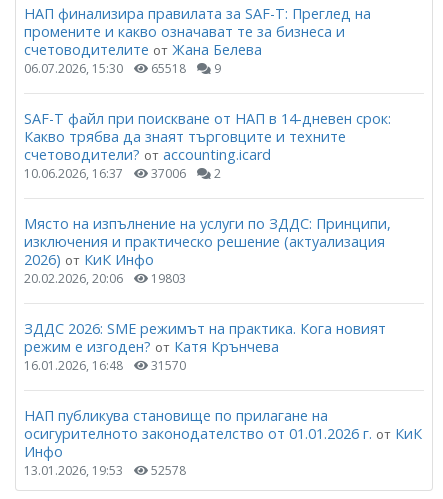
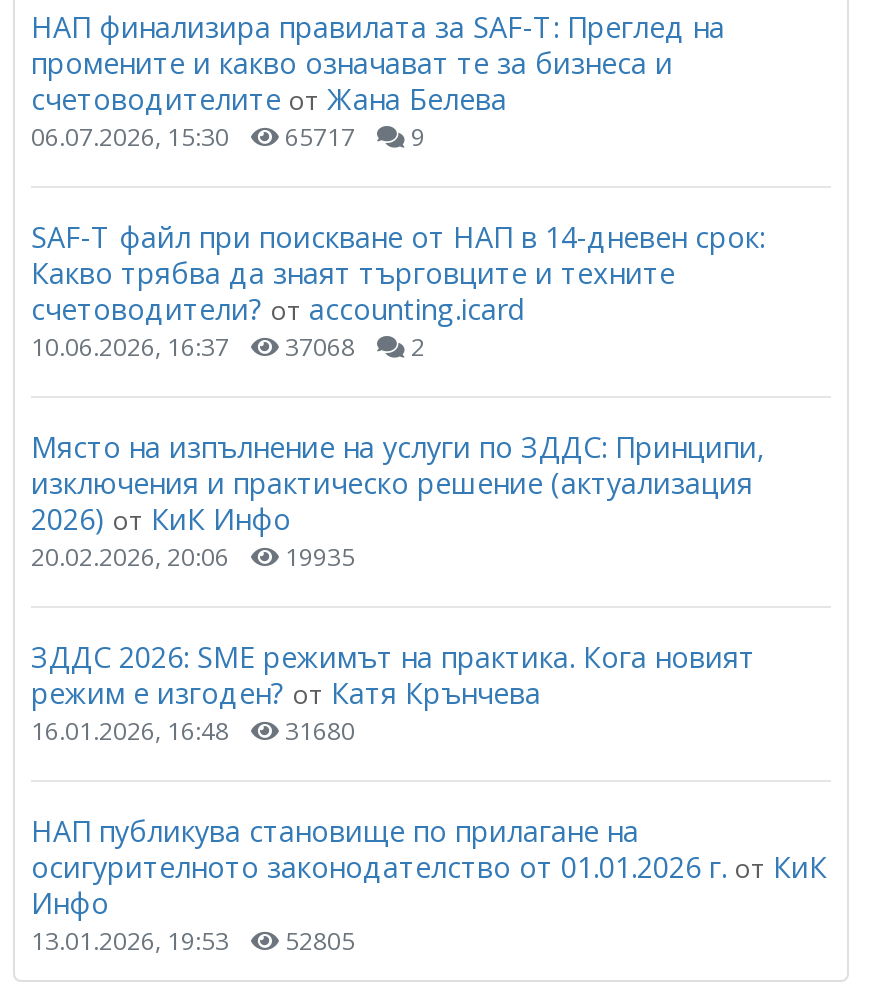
- 06.07.2026, 15:30 65518 9
+ 06.07.2026, 15:30 65717 9

- 10.06.2026, 16:37 37006 2
+ 10.06.2026, 16:37 37068 2

- 20.02.2026, 20:06 19803
+ 20.02.2026, 20:06 19935

- 16.01.2026, 16:48 31570
+ 16.01.2026, 16:48 31680

- 13.01.2026, 19:53 52578
+ 13.01.2026, 19:53 52805
